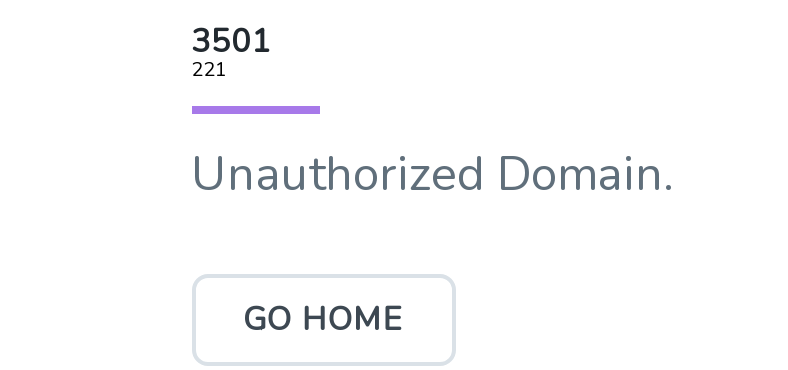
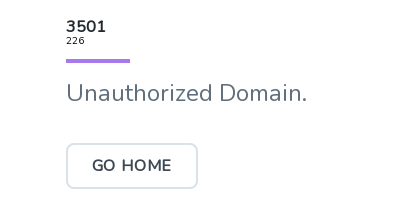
- 221
+ 226
